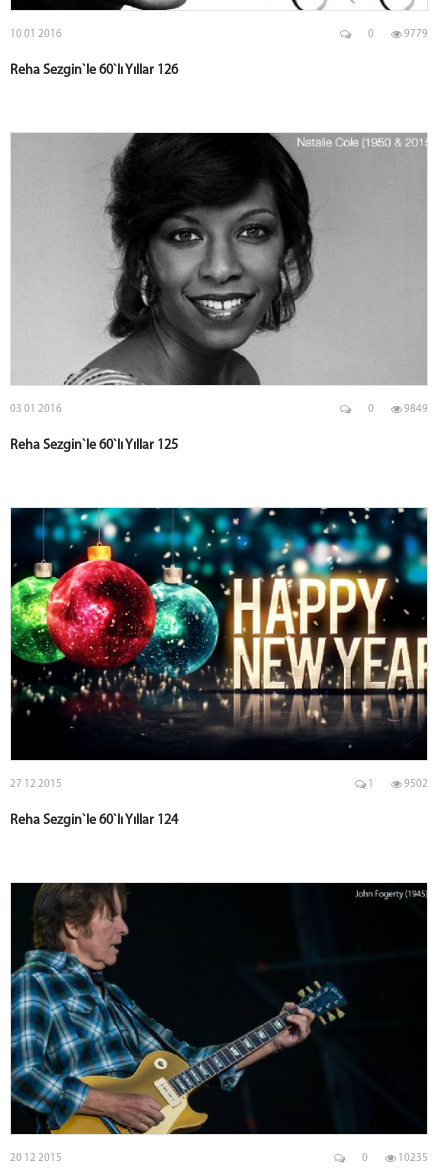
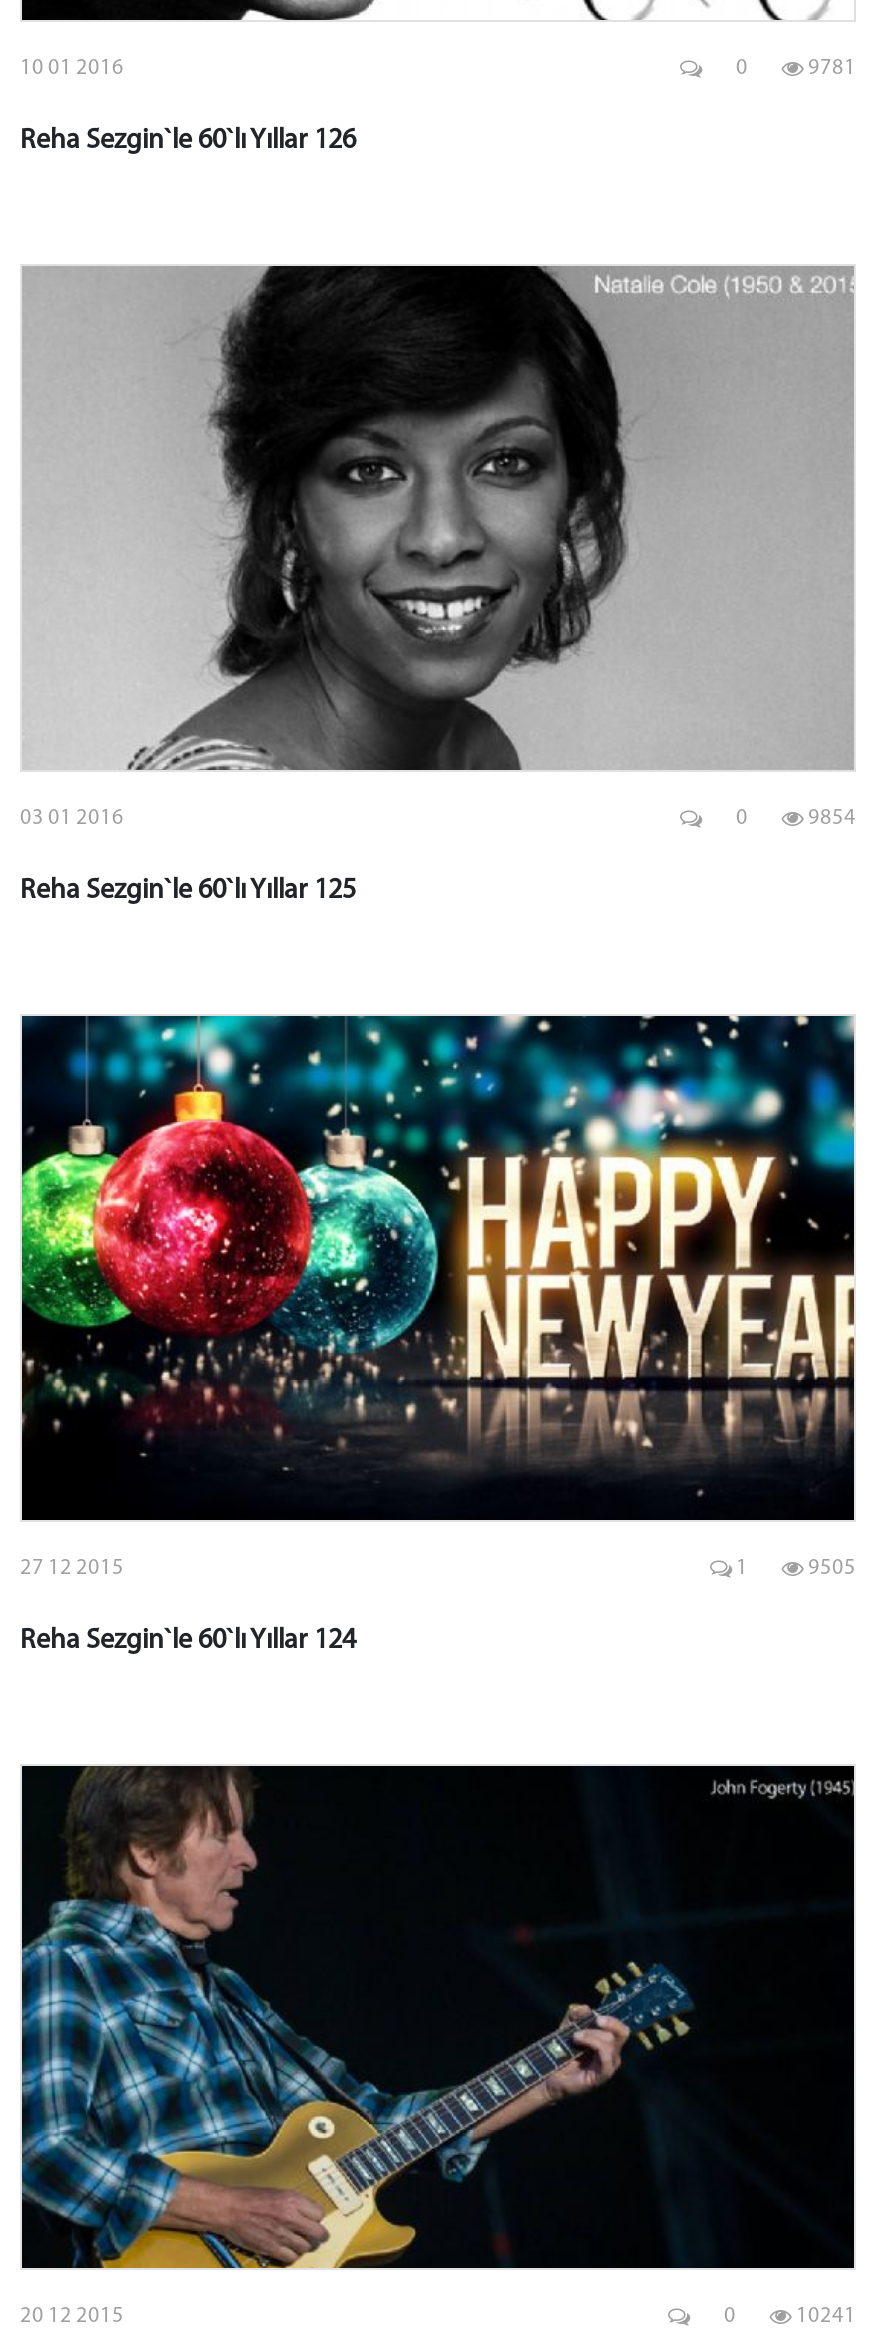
- 9779
+ 9781

- 9849
+ 9854

- 9502
+ 9505

- 10235
+ 10241
